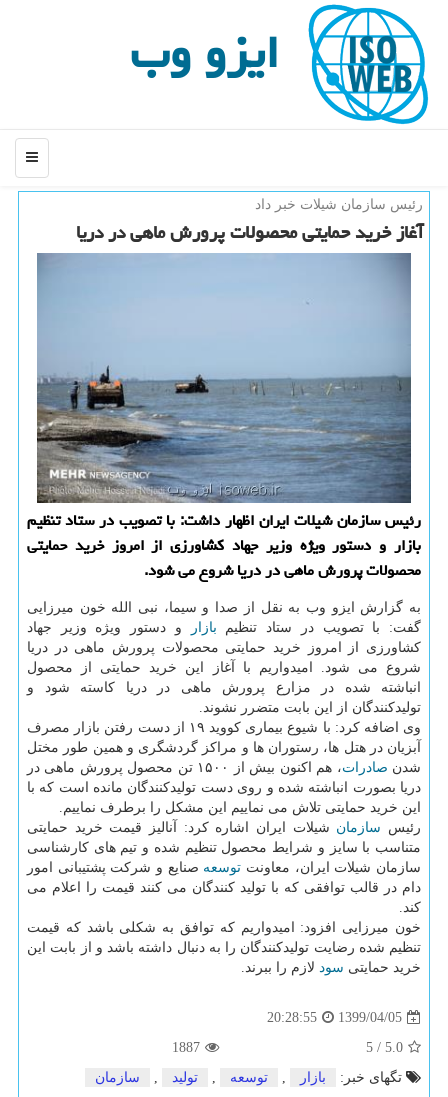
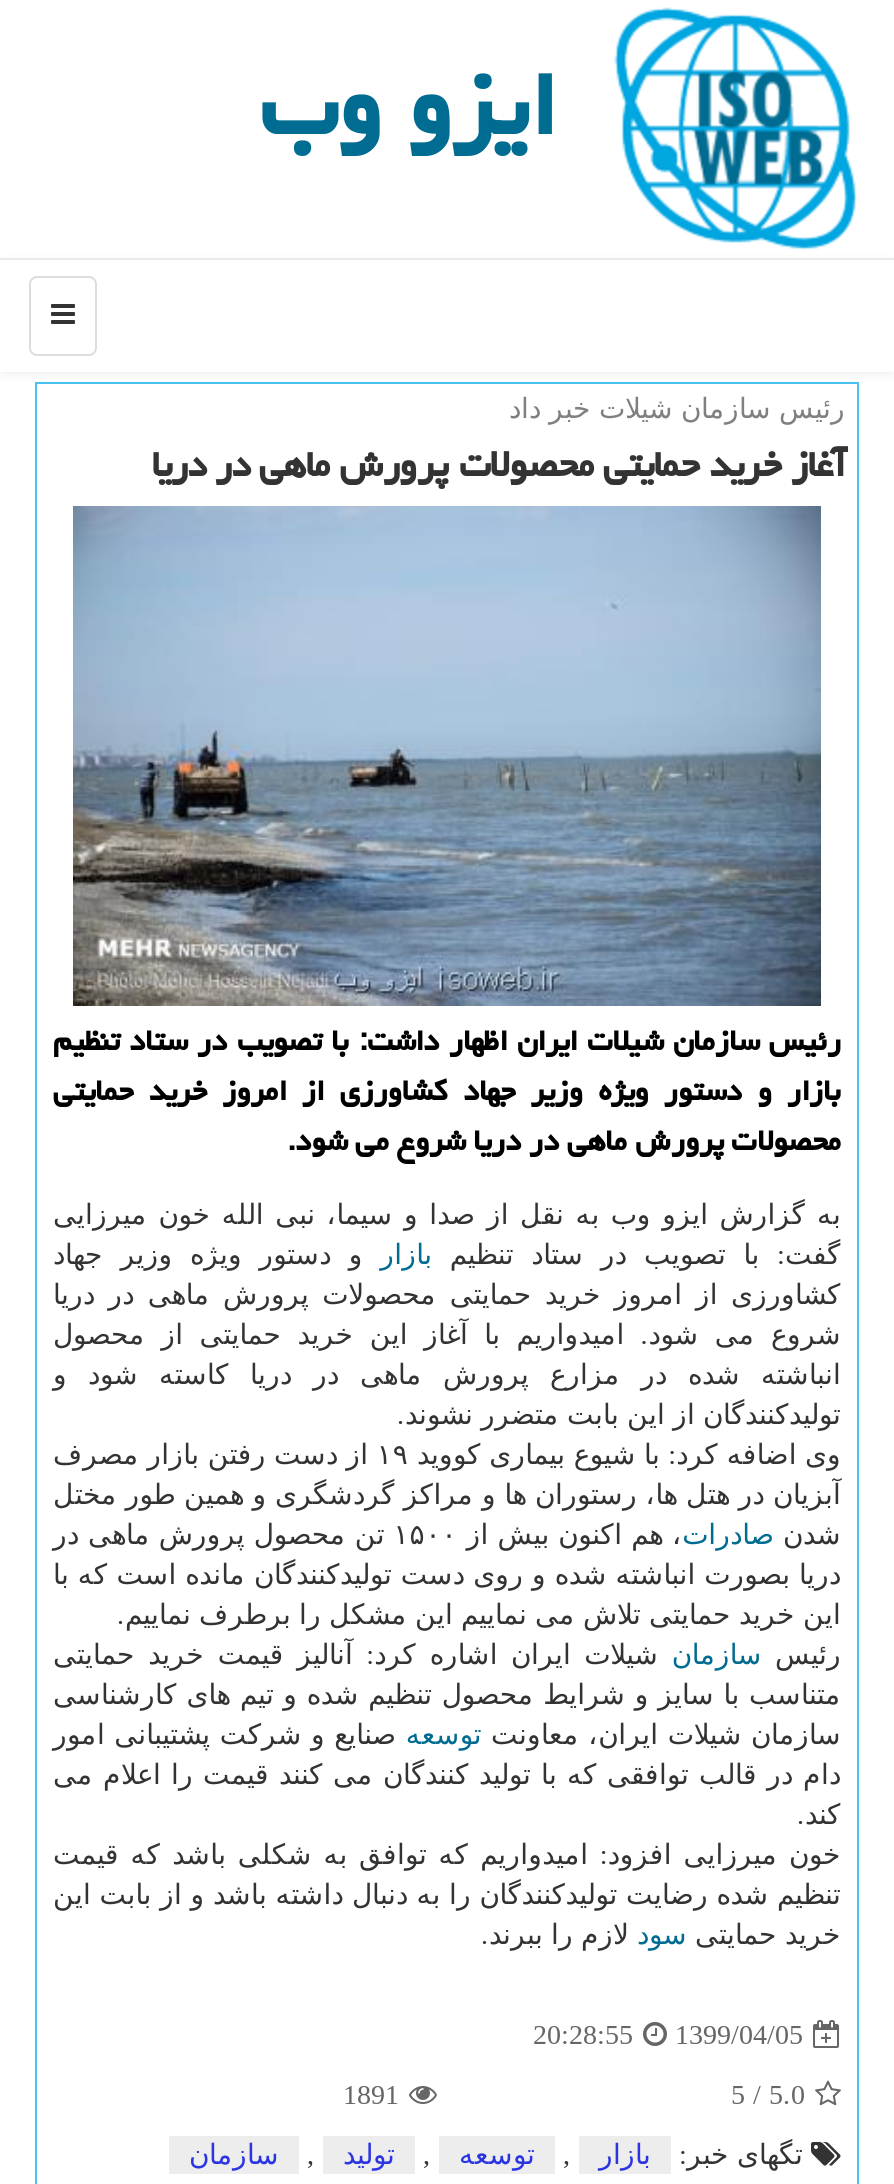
- 1887
+ 1891
